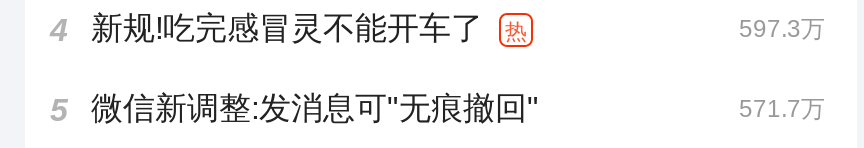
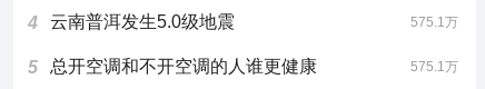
- 新规!吃完感冒灵不能开车了
- 热
- 597.3万
+ 云南普洱发生5.0级地震
+ 575.1万

- 微信新调整:发消息可"无痕撤回"
- 571.7万
+ 总开空调和不开空调的人谁更健康
+ 575.1万
